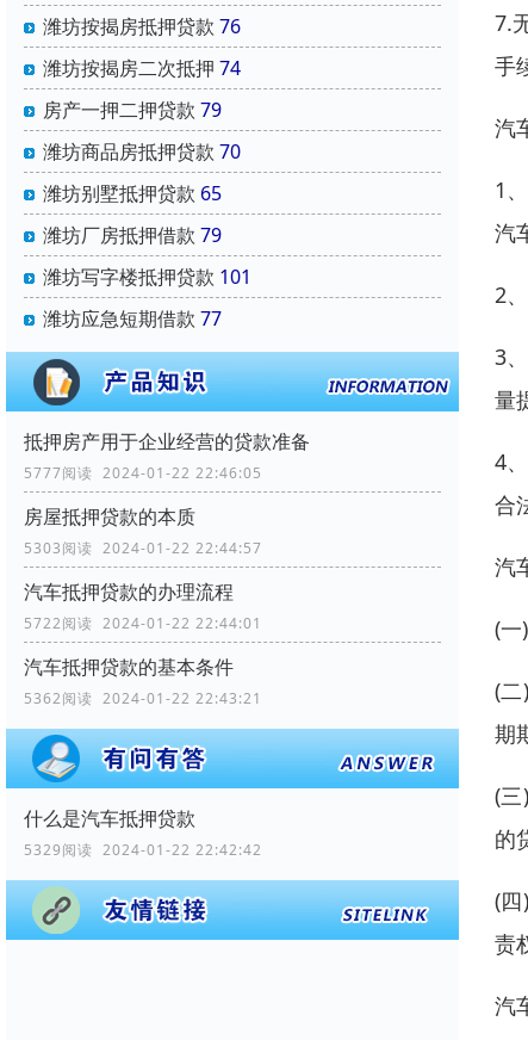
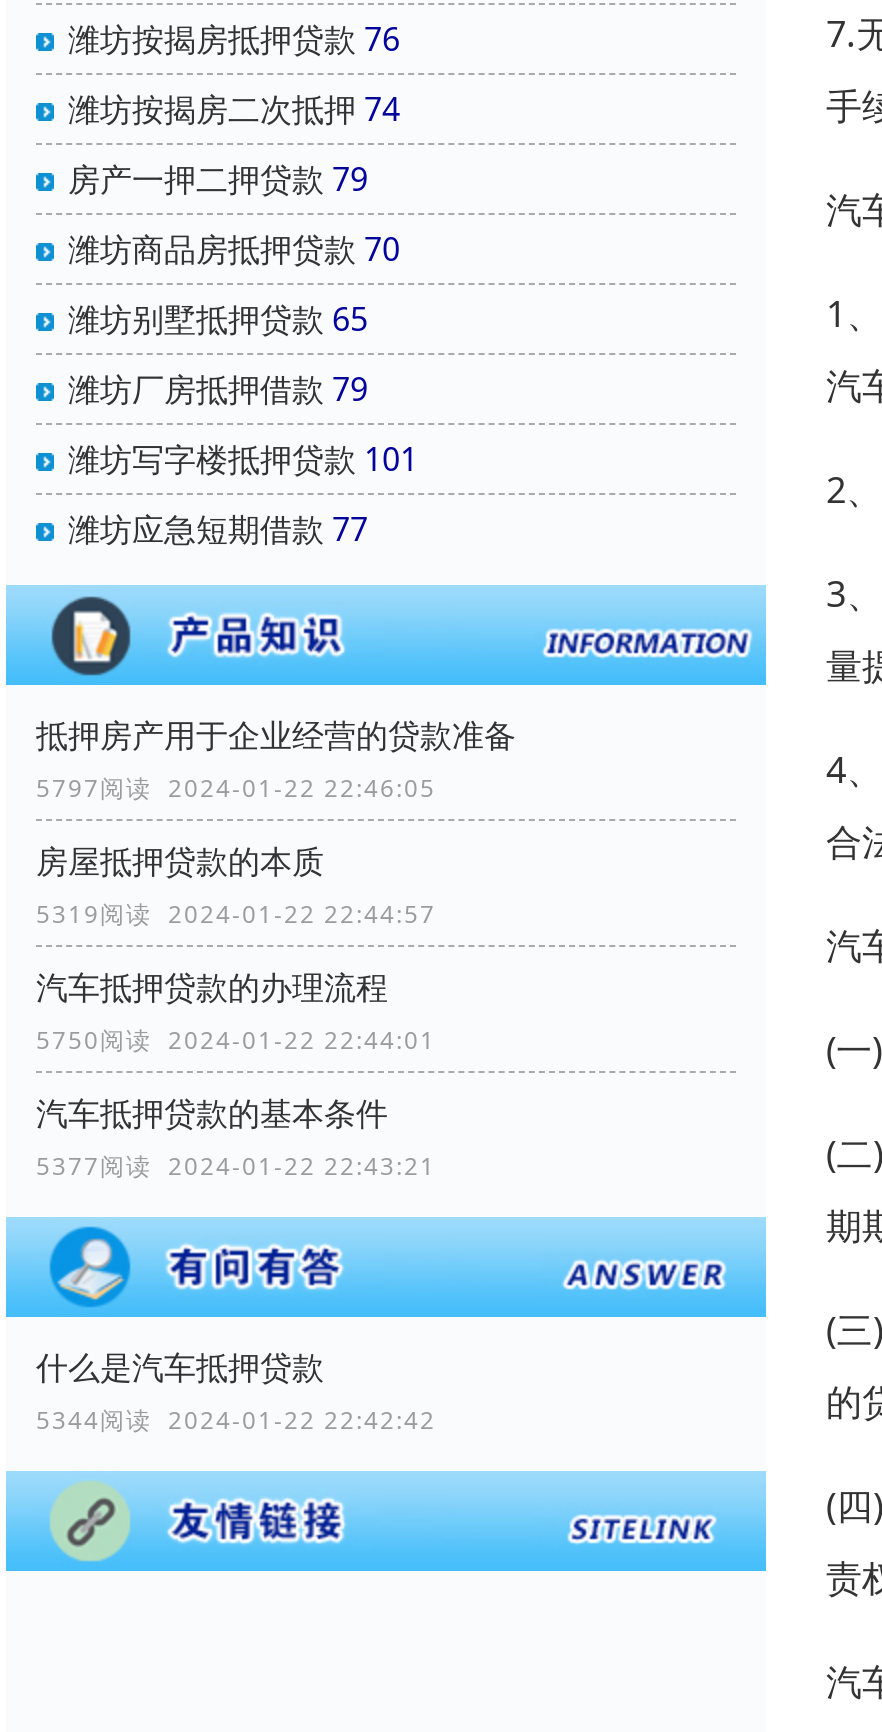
- 5777阅读 2024-01-22 22:46:05
+ 5797阅读 2024-01-22 22:46:05

- 5303阅读 2024-01-22 22:44:57
+ 5319阅读 2024-01-22 22:44:57

- 5722阅读 2024-01-22 22:44:01
+ 5750阅读 2024-01-22 22:44:01

- 5362阅读 2024-01-22 22:43:21
+ 5377阅读 2024-01-22 22:43:21

- 5329阅读 2024-01-22 22:42:42
+ 5344阅读 2024-01-22 22:42:42
